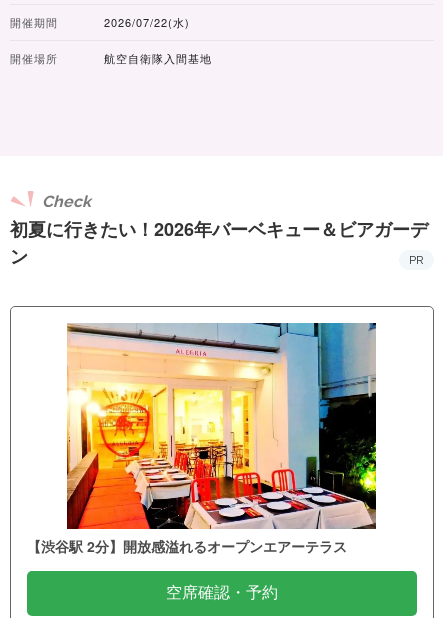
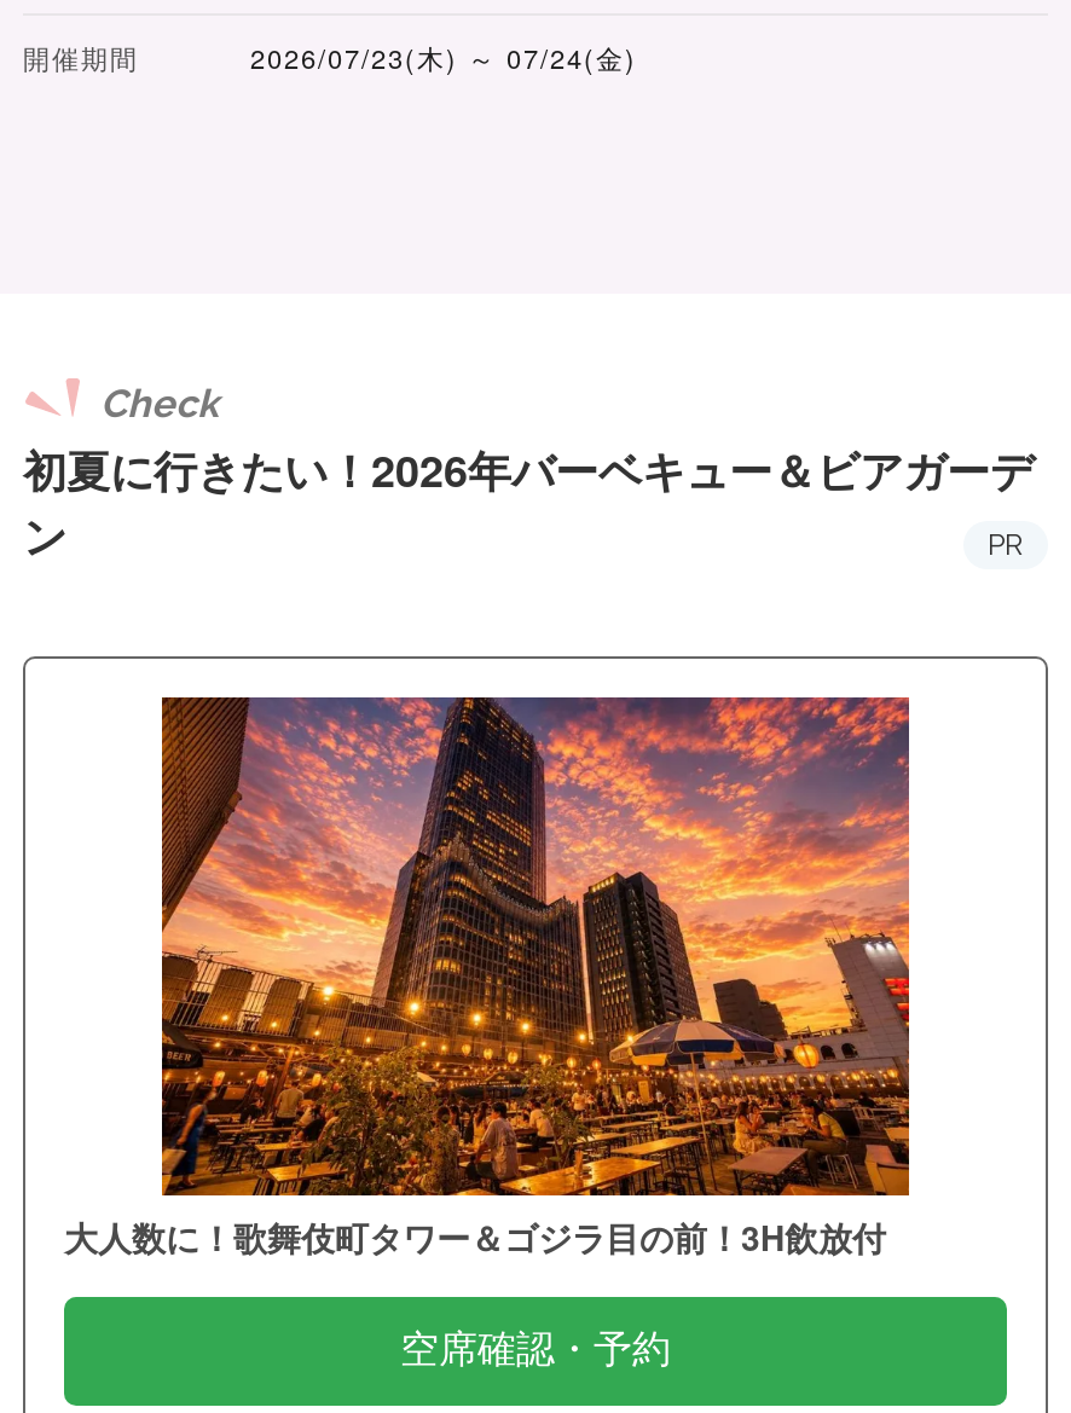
- 2026/07/22(水)
- 開催場所
- 航空自衛隊入間基地
+ 2026/07/23(木) ～ 07/24(金)

- [image]
- 【渋谷駅 2分】開放感溢れるオープンエアーテラス
+ [image]
+ 大人数に！歌舞伎町タワー＆ゴジラ目の前！3H飲放付
